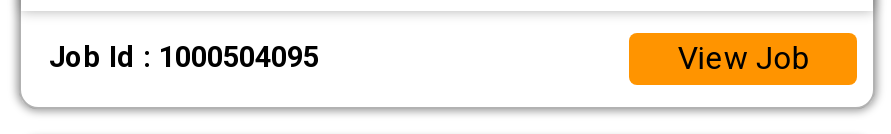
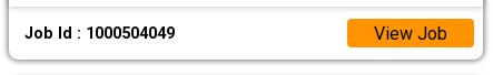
- Job Id : 1000504095
+ Job Id : 1000504049
